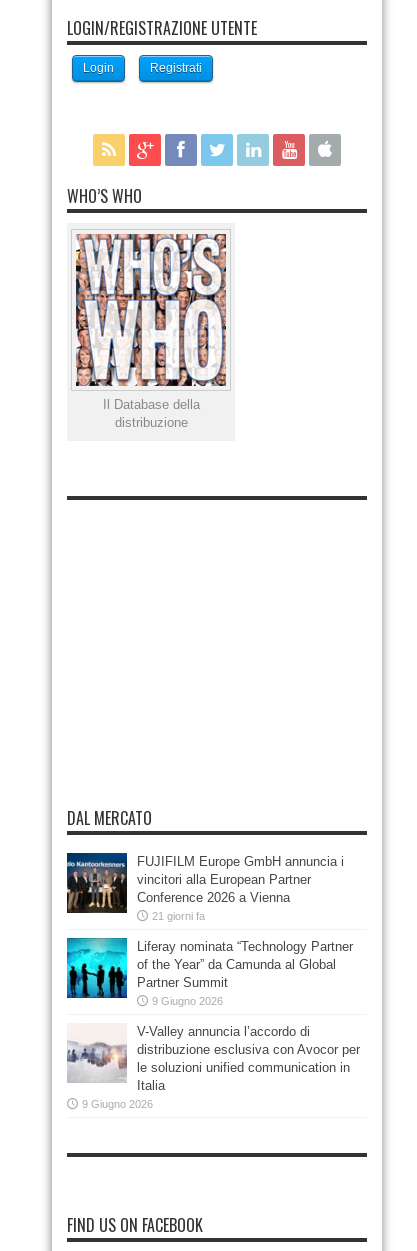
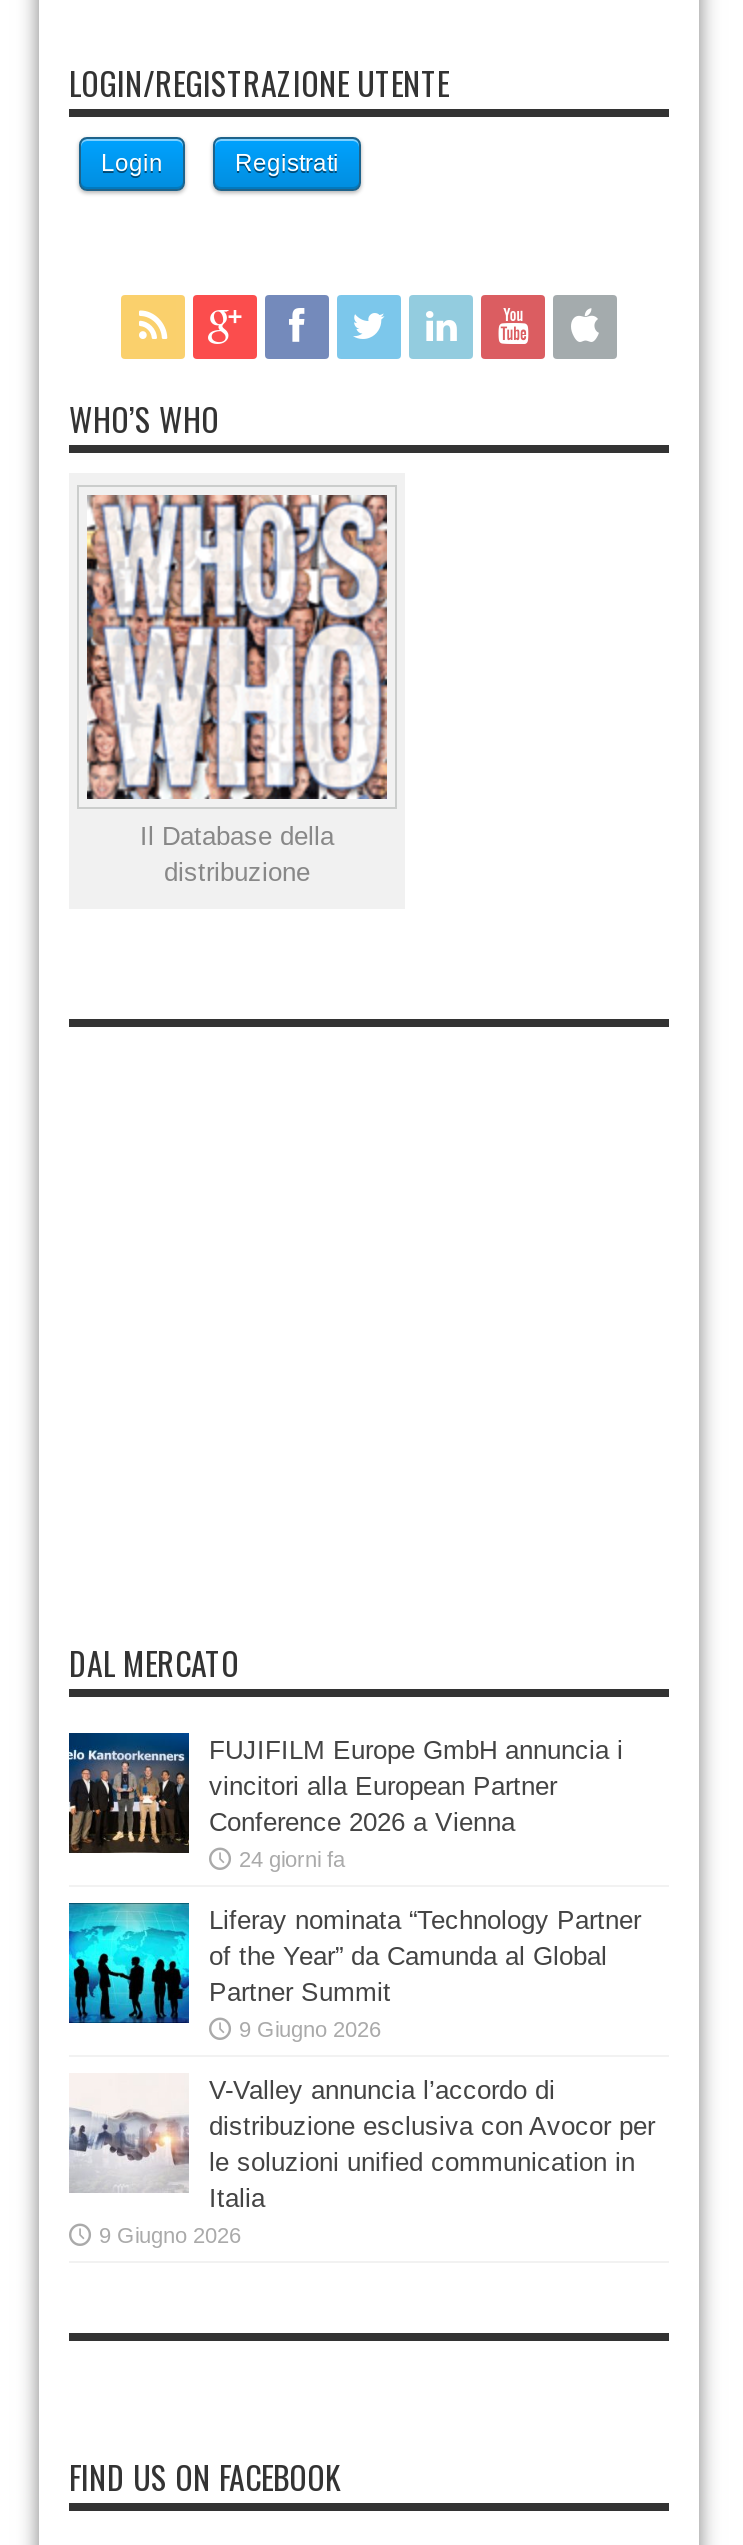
- 21 giorni fa
+ 24 giorni fa
